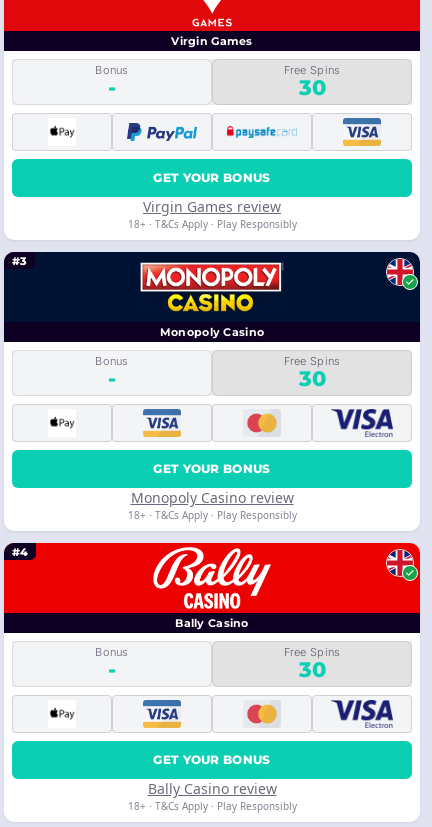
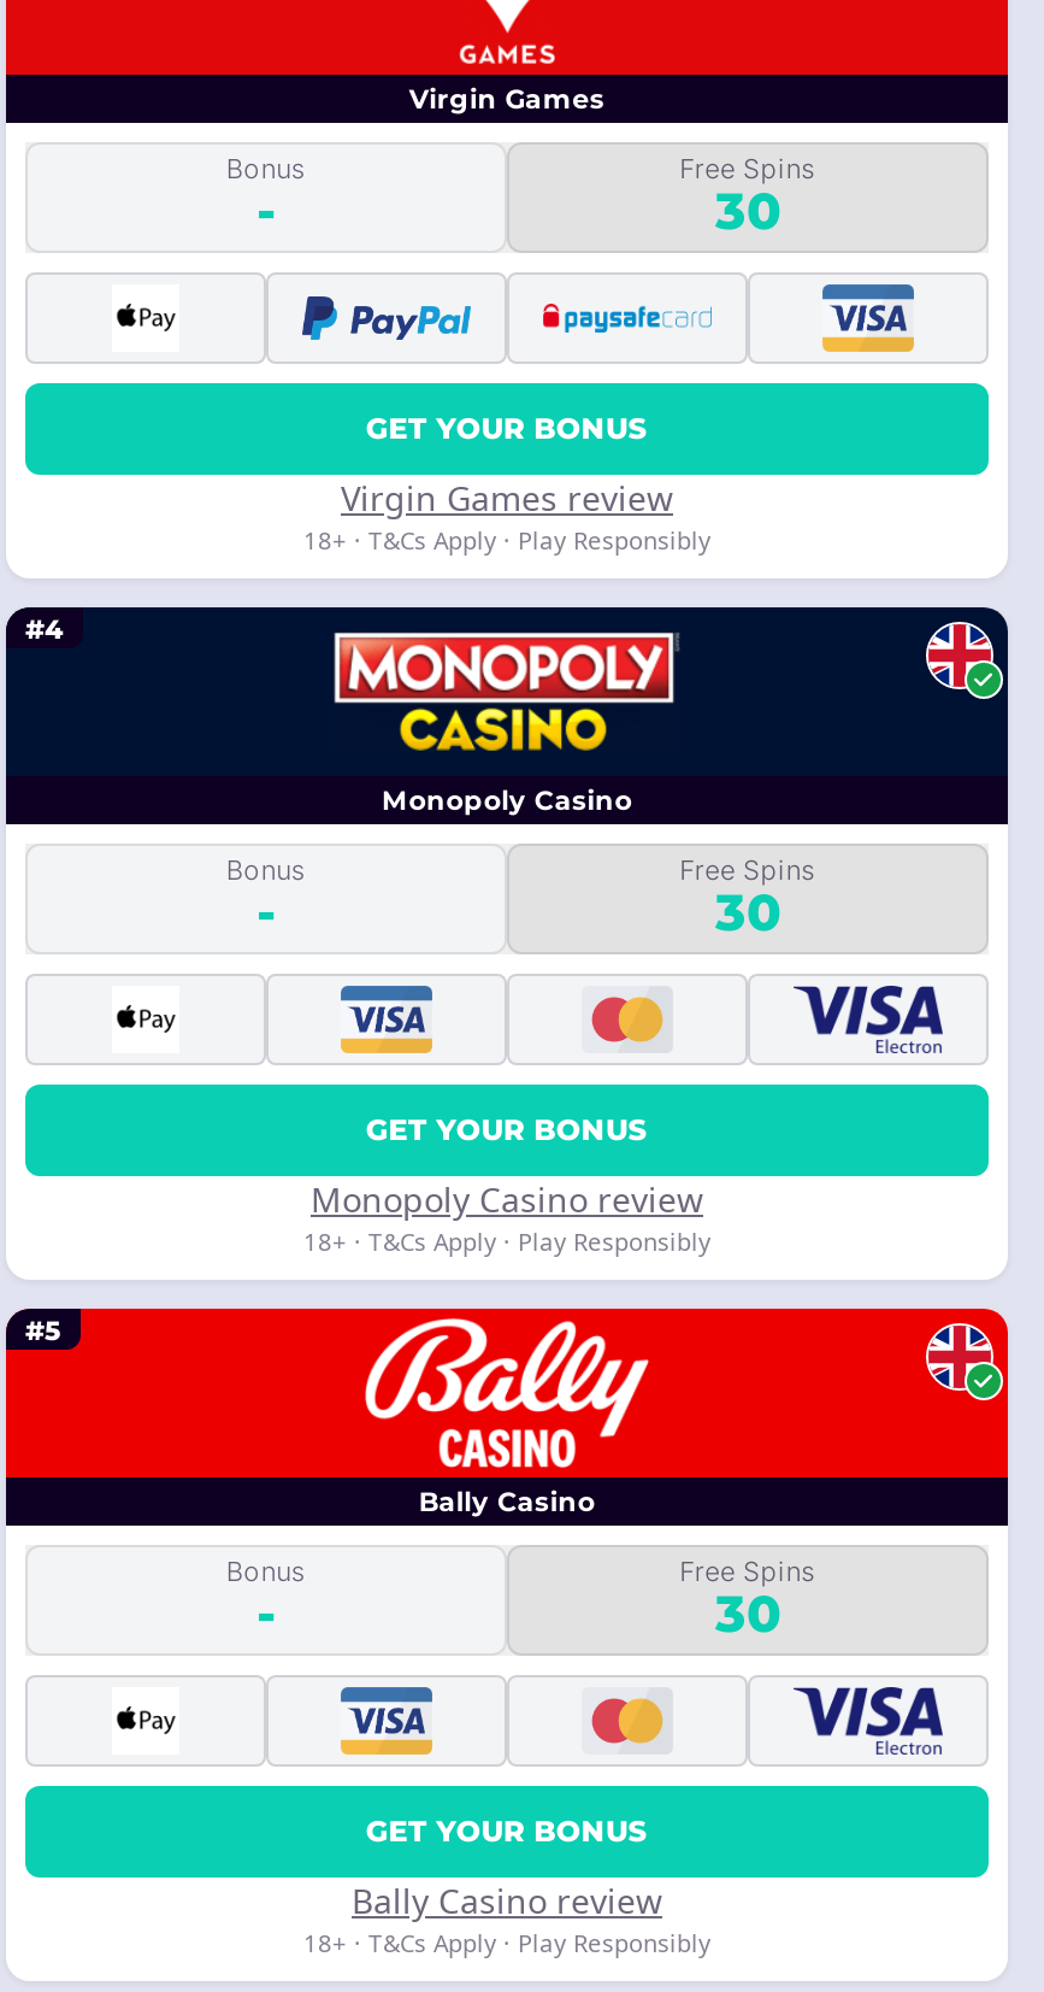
- #3
+ #4

- #4
+ #5
